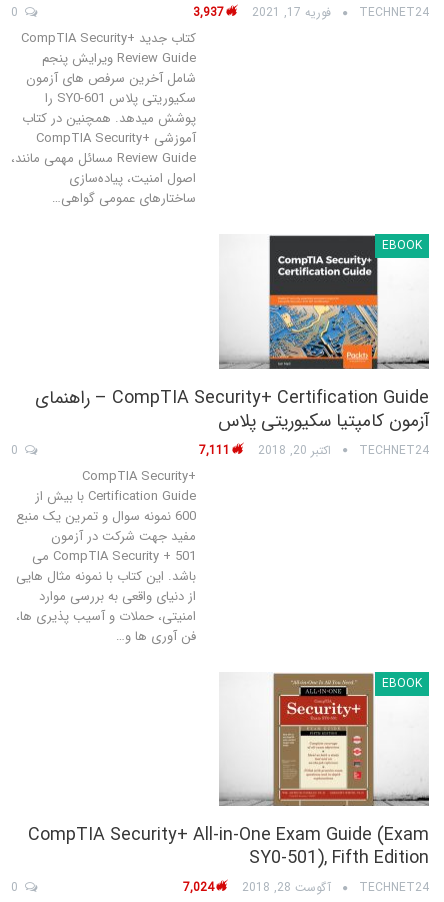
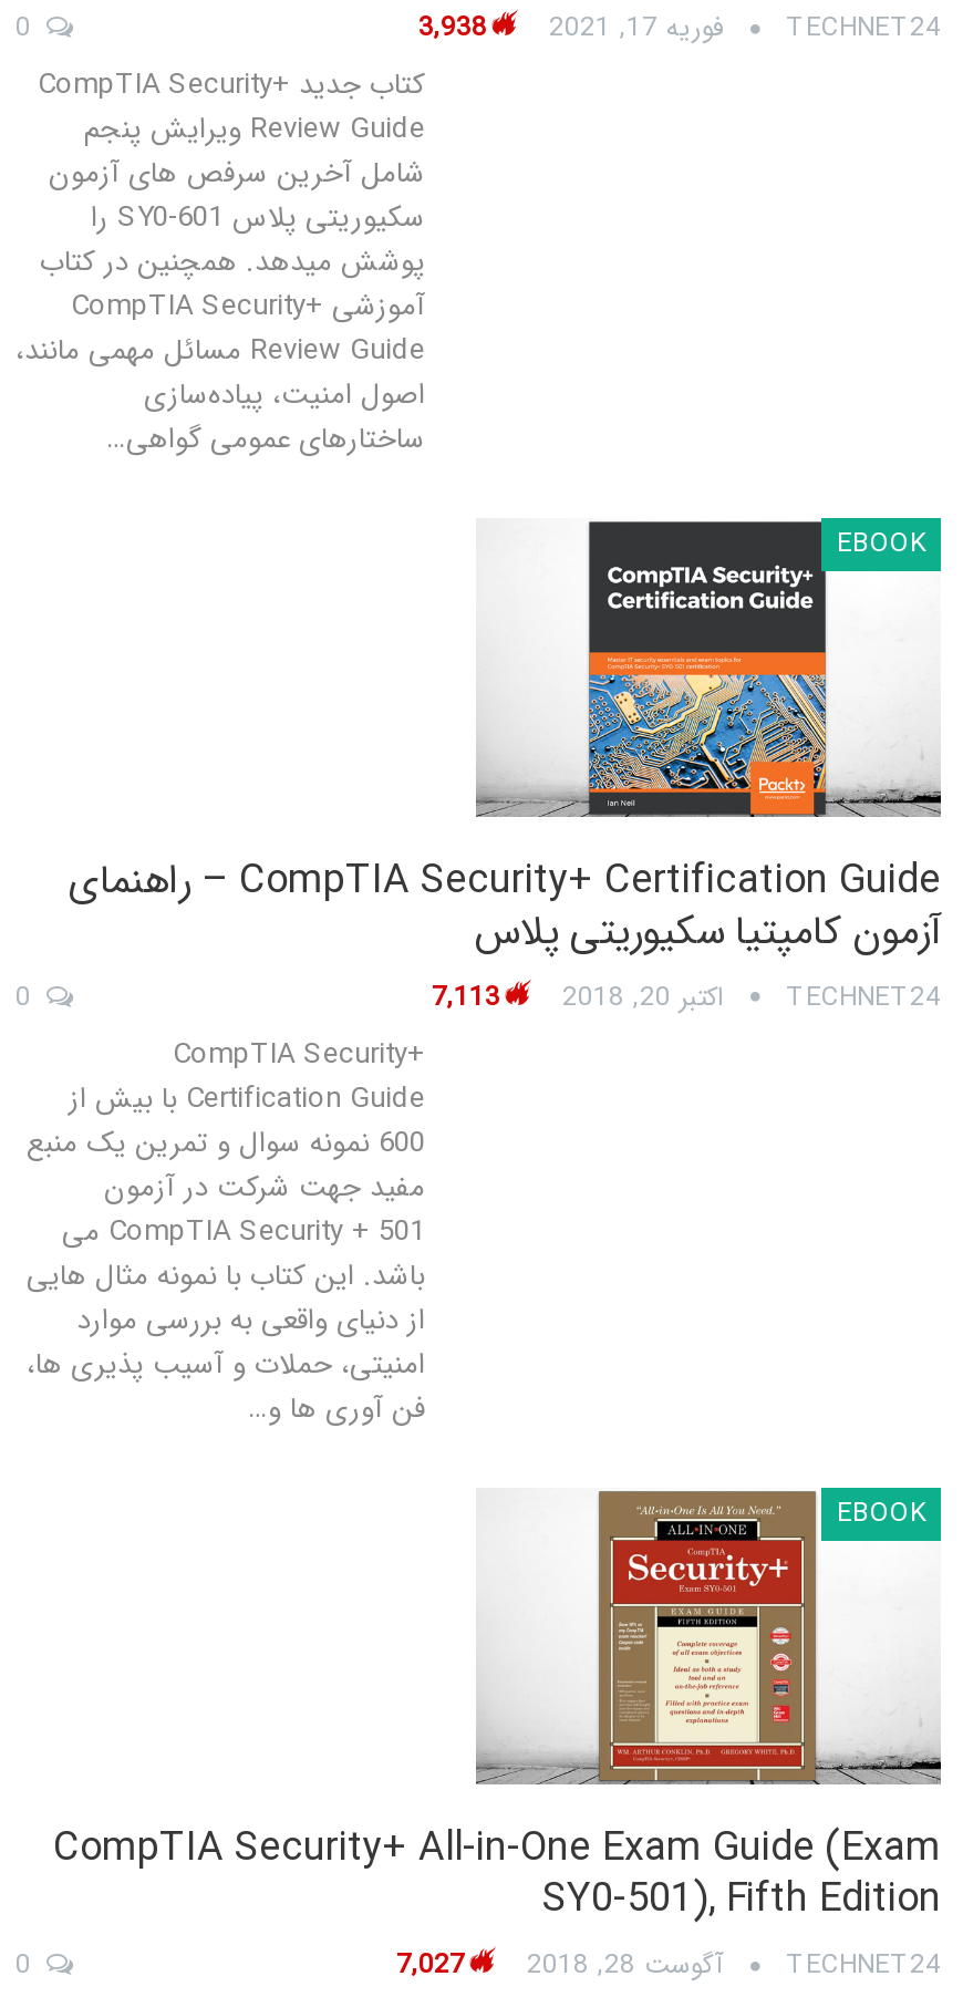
- 3,937
+ 3,938

- 7,111
+ 7,113

- 7,024
+ 7,027
